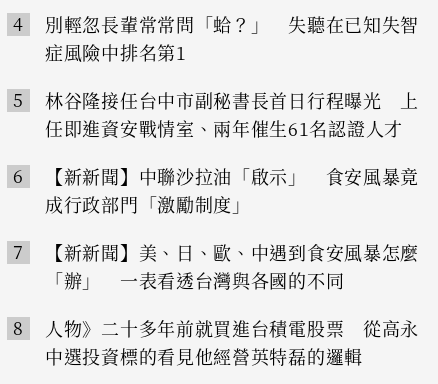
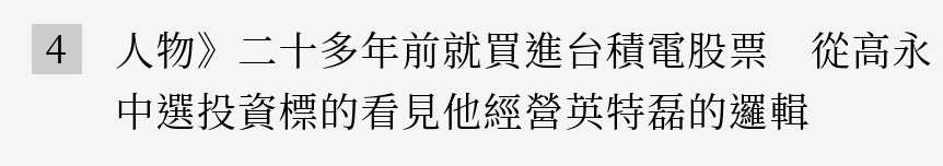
- 別輕忽長輩常常問「蛤？」 失聽在已知失智
- 症風險中排名第1
- 5
- 林谷隆接任台中市副秘書長首日行程曝光 上
- 任即進資安戰情室、兩年催生61名認證人才
- 6
- 【新新聞】中聯沙拉油「啟示」 食安風暴竟
- 成行政部門「激勵制度」
- 7
- 【新新聞】美、日、歐、中遇到食安風暴怎麼
- 「辦」 一表看透台灣與各國的不同
- 8
